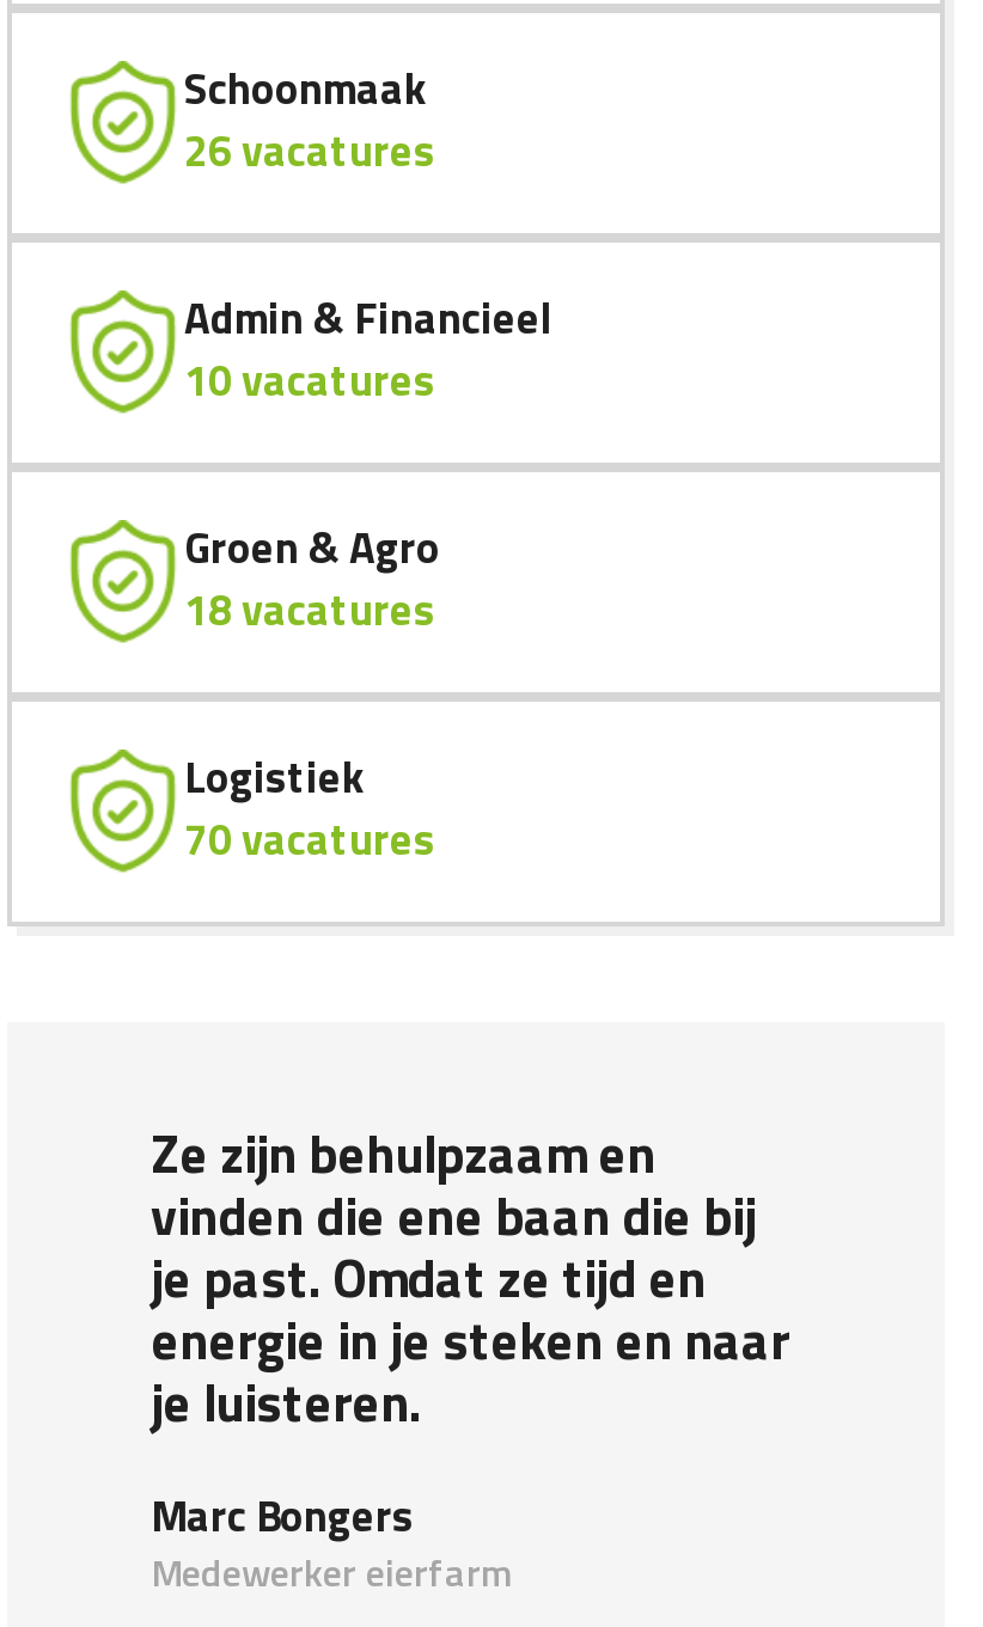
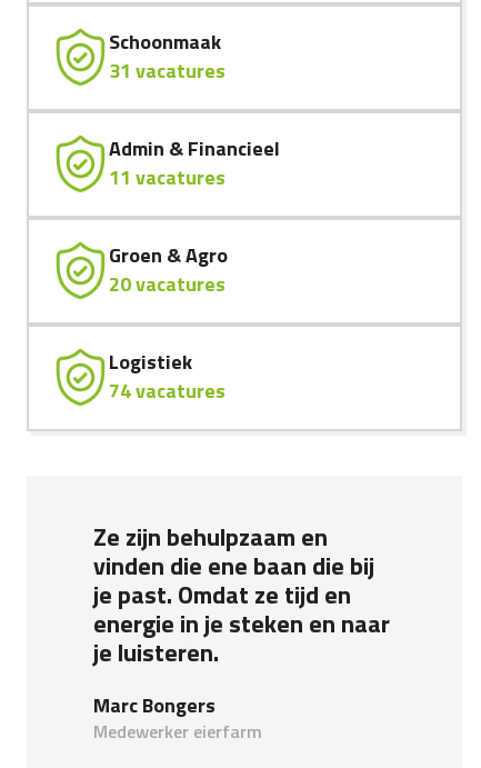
- 26 vacatures
+ 31 vacatures

- 10 vacatures
+ 11 vacatures

- 18 vacatures
+ 20 vacatures

- 70 vacatures
+ 74 vacatures
